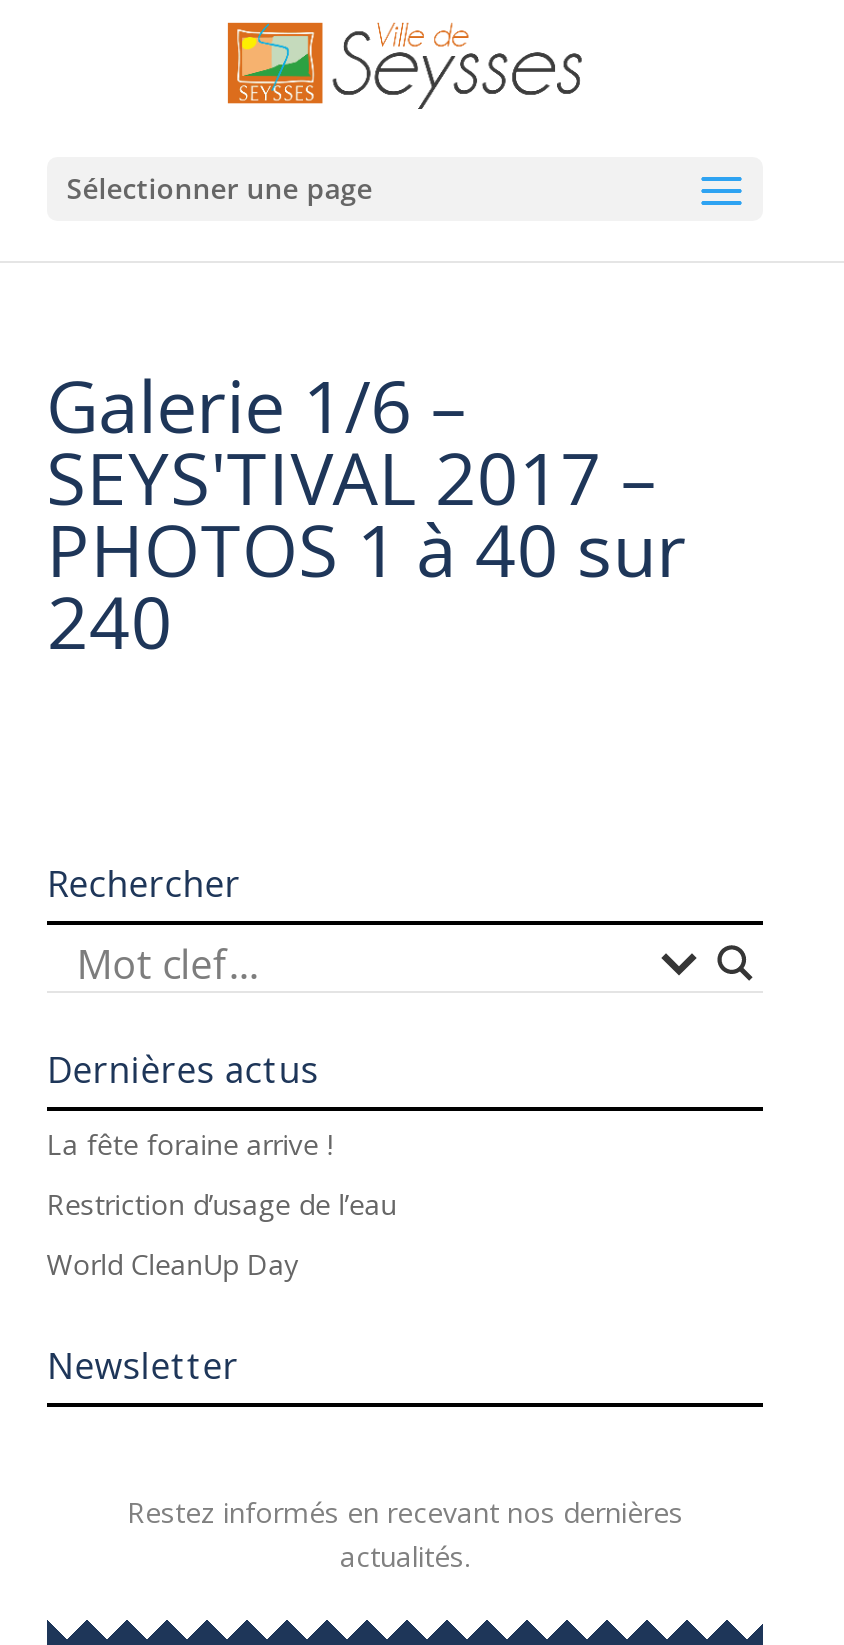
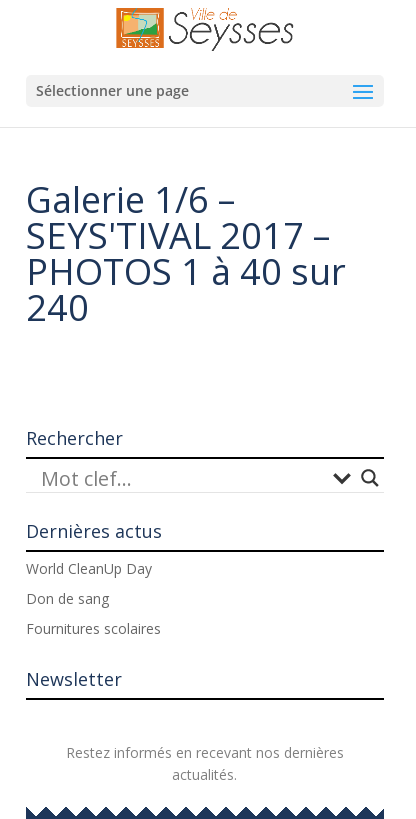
- La fête foraine arrive !
- Restriction d’usage de l’eau

moved up: World CleanUp Day

+ Don de sang
+ Fournitures scolaires
